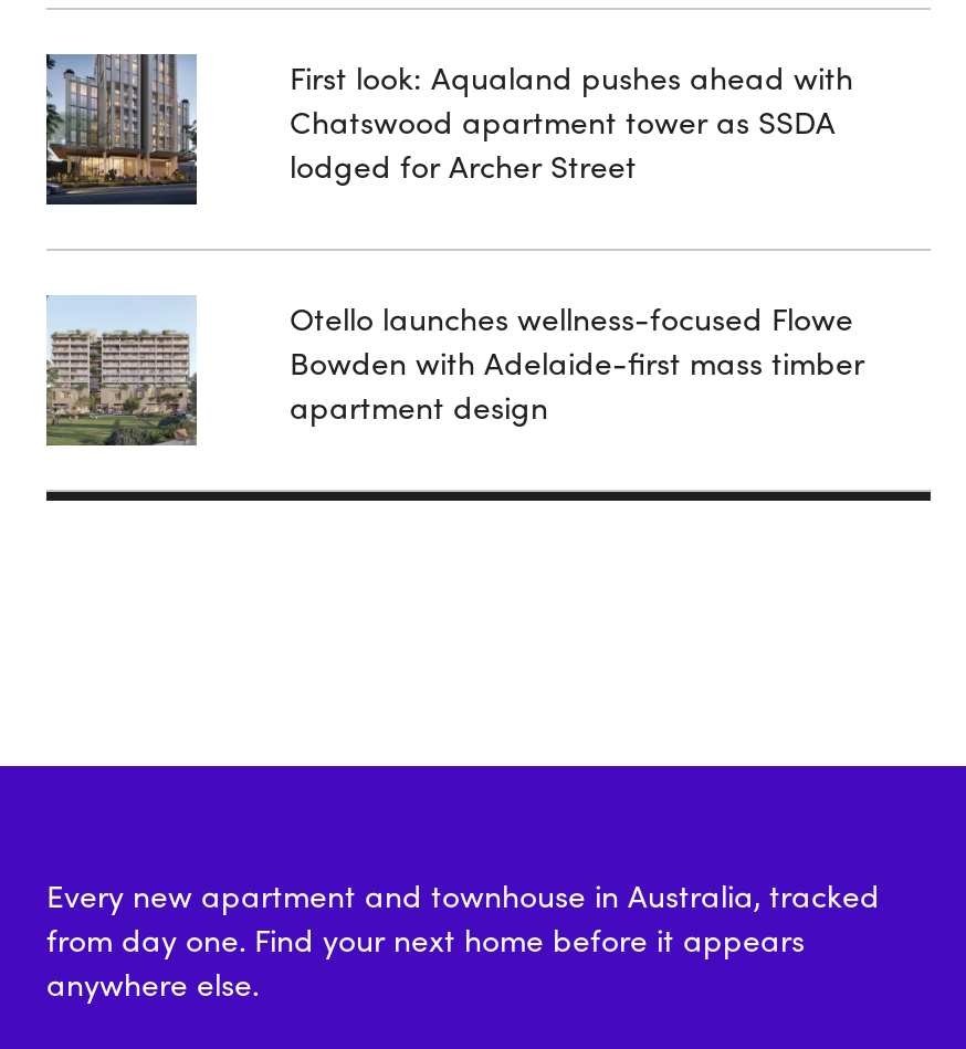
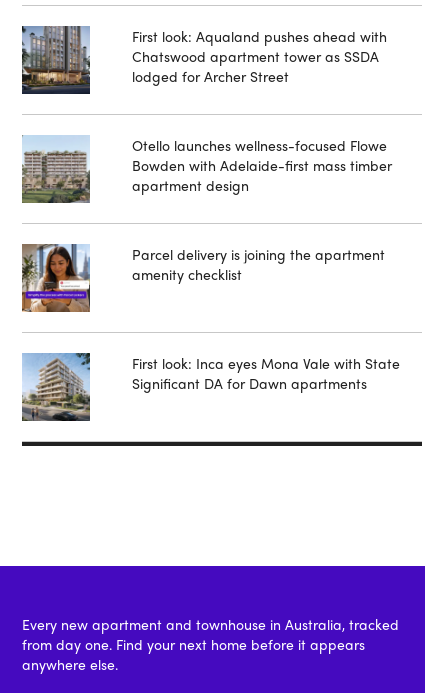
+ [image]

+ [image]

+ Parcel delivery is joining the apartment
+ amenity checklist

+ First look: Inca eyes Mona Vale with State
+ Significant DA for Dawn apartments
